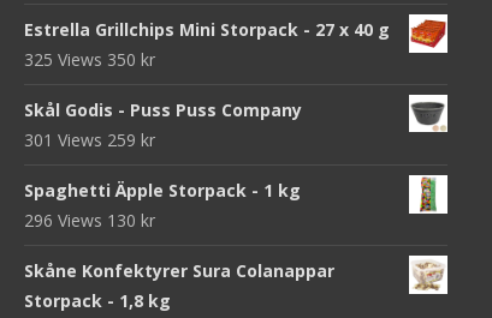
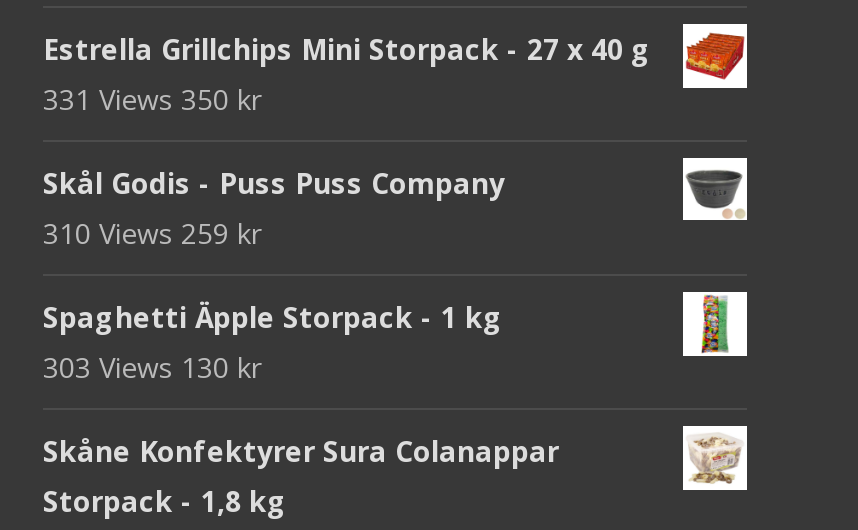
- 325 Views 350 kr
+ 331 Views 350 kr

- 301 Views 259 kr
+ 310 Views 259 kr

- 296 Views 130 kr
+ 303 Views 130 kr
